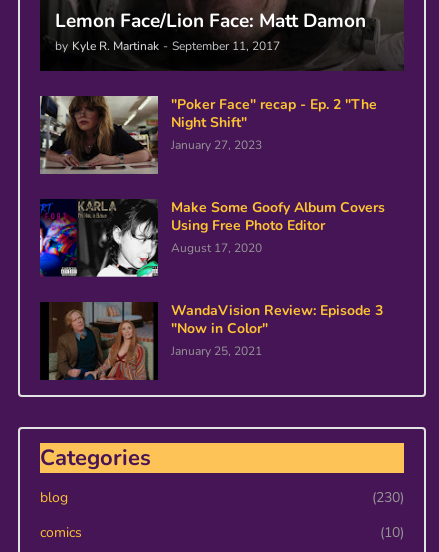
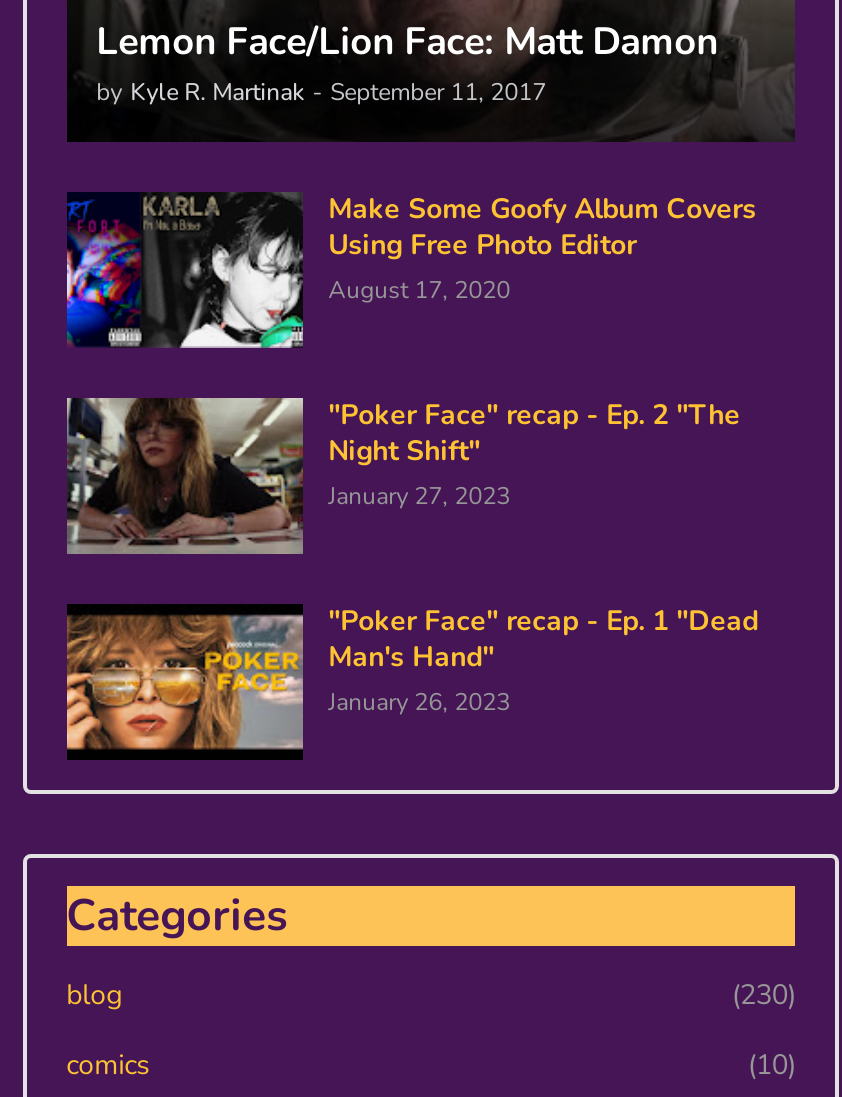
moved down: [image] | "Poker Face" recap - Ep. 2 "The | Night Shift" | January 27, 2023

moved up: [image] | Make Some Goofy Album Covers | Using Free Photo Editor | August 17, 2020

- [image]
- WandaVision Review: Episode 3
- "Now in Color"
- January 25, 2021
+ [image]
+ "Poker Face" recap - Ep. 1 "Dead
+ Man's Hand"
+ January 26, 2023
